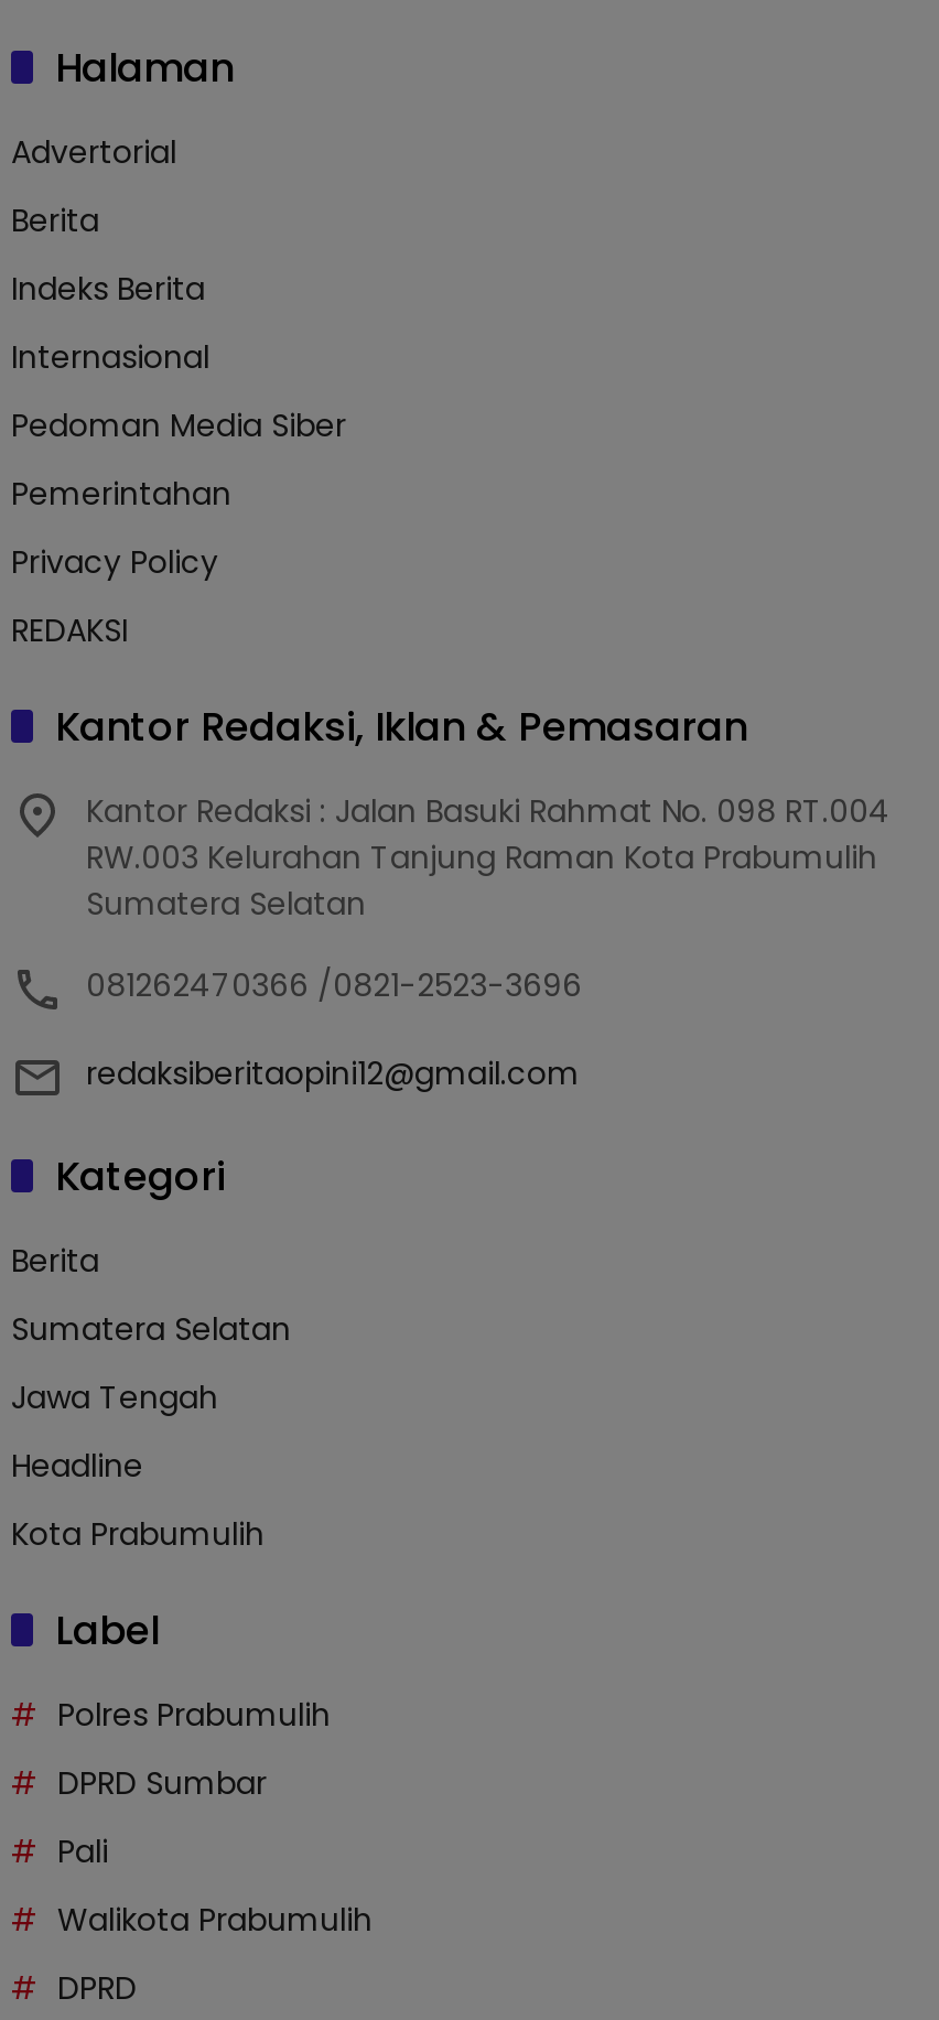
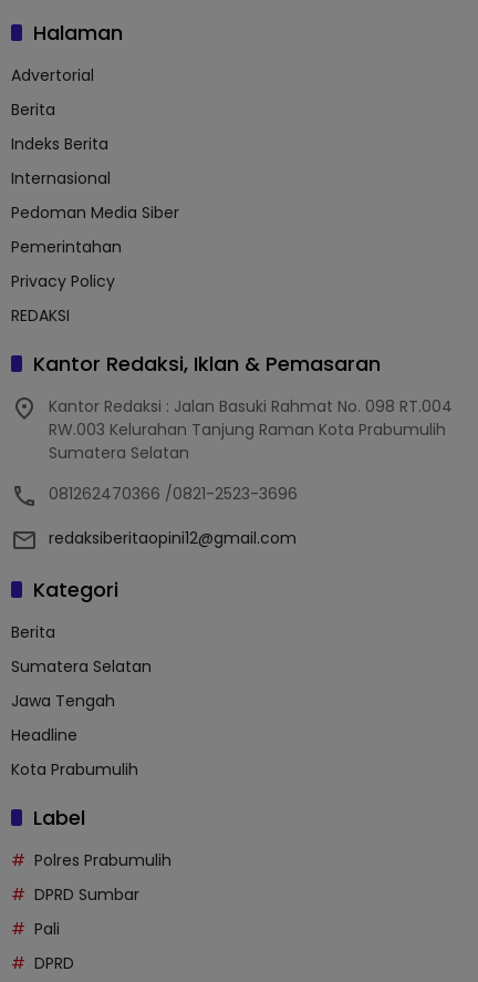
- Walikota Prabumulih
